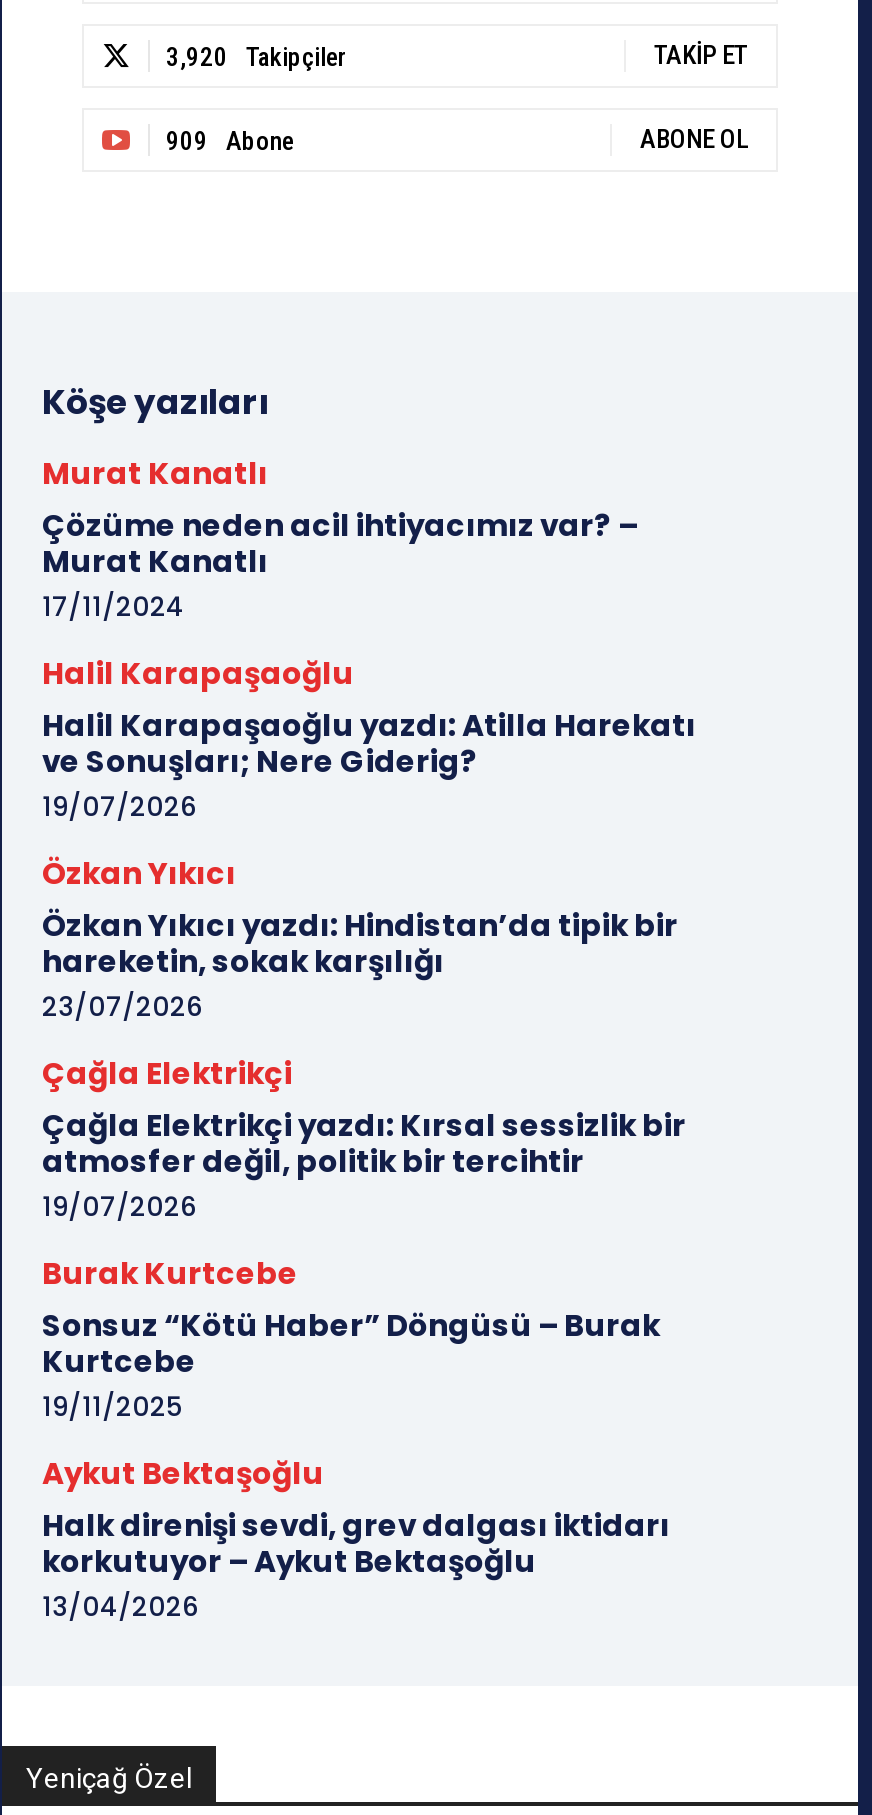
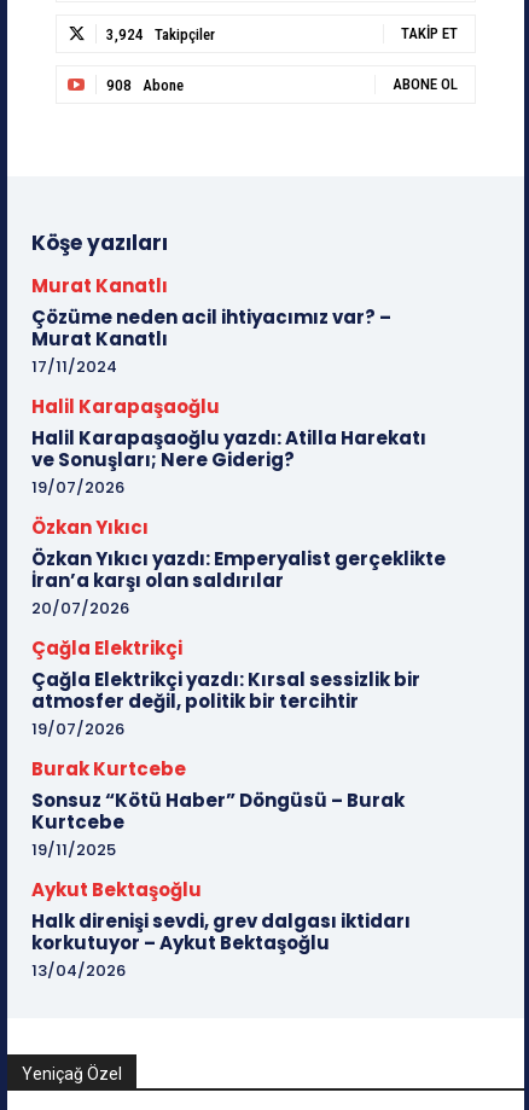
- 3,920 Takipçiler
+ 3,924 Takipçiler

- 909 Abone
+ 908 Abone

- Özkan Yıkıcı yazdı: Hindistan’da tipik bir
- hareketin, sokak karşılığı
- 23/07/2026
+ Özkan Yıkıcı yazdı: Emperyalist gerçeklikte
+ İran’a karşı olan saldırılar
+ 20/07/2026
